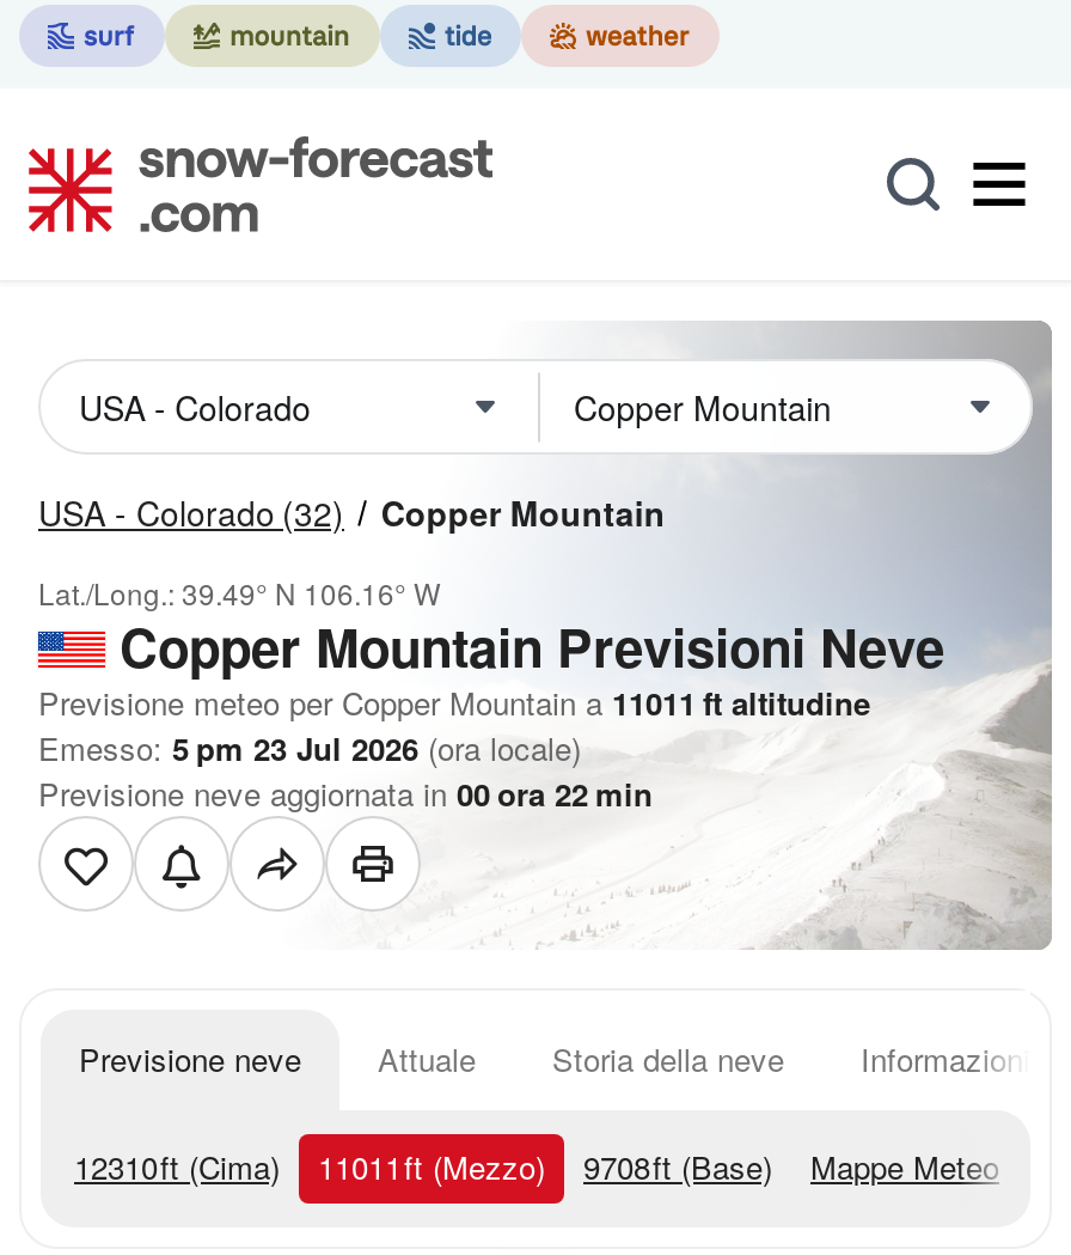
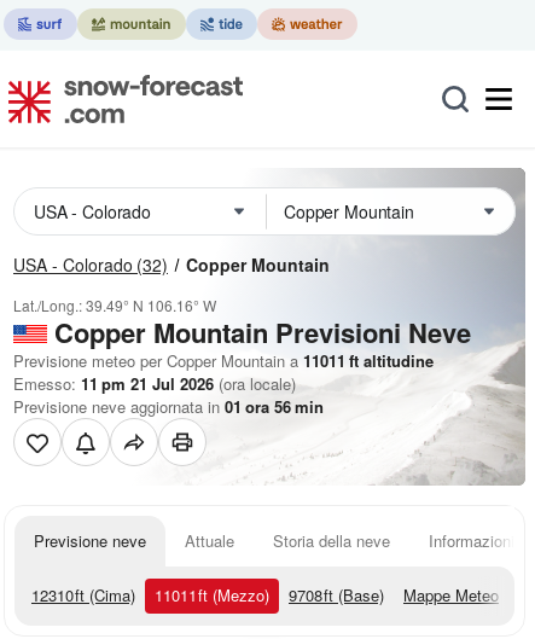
- Emesso: 5 pm 23 Jul 2026 (ora locale)
+ Emesso: 11 pm 21 Jul 2026 (ora locale)

- Previsione neve aggiornata in 00 ora 22 min
+ Previsione neve aggiornata in 01 ora 56 min
